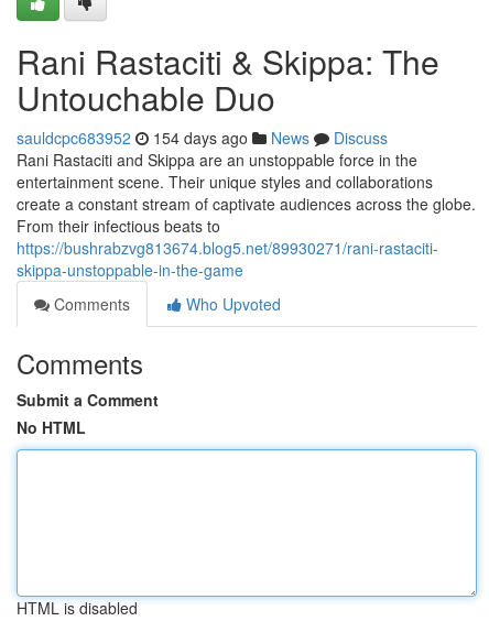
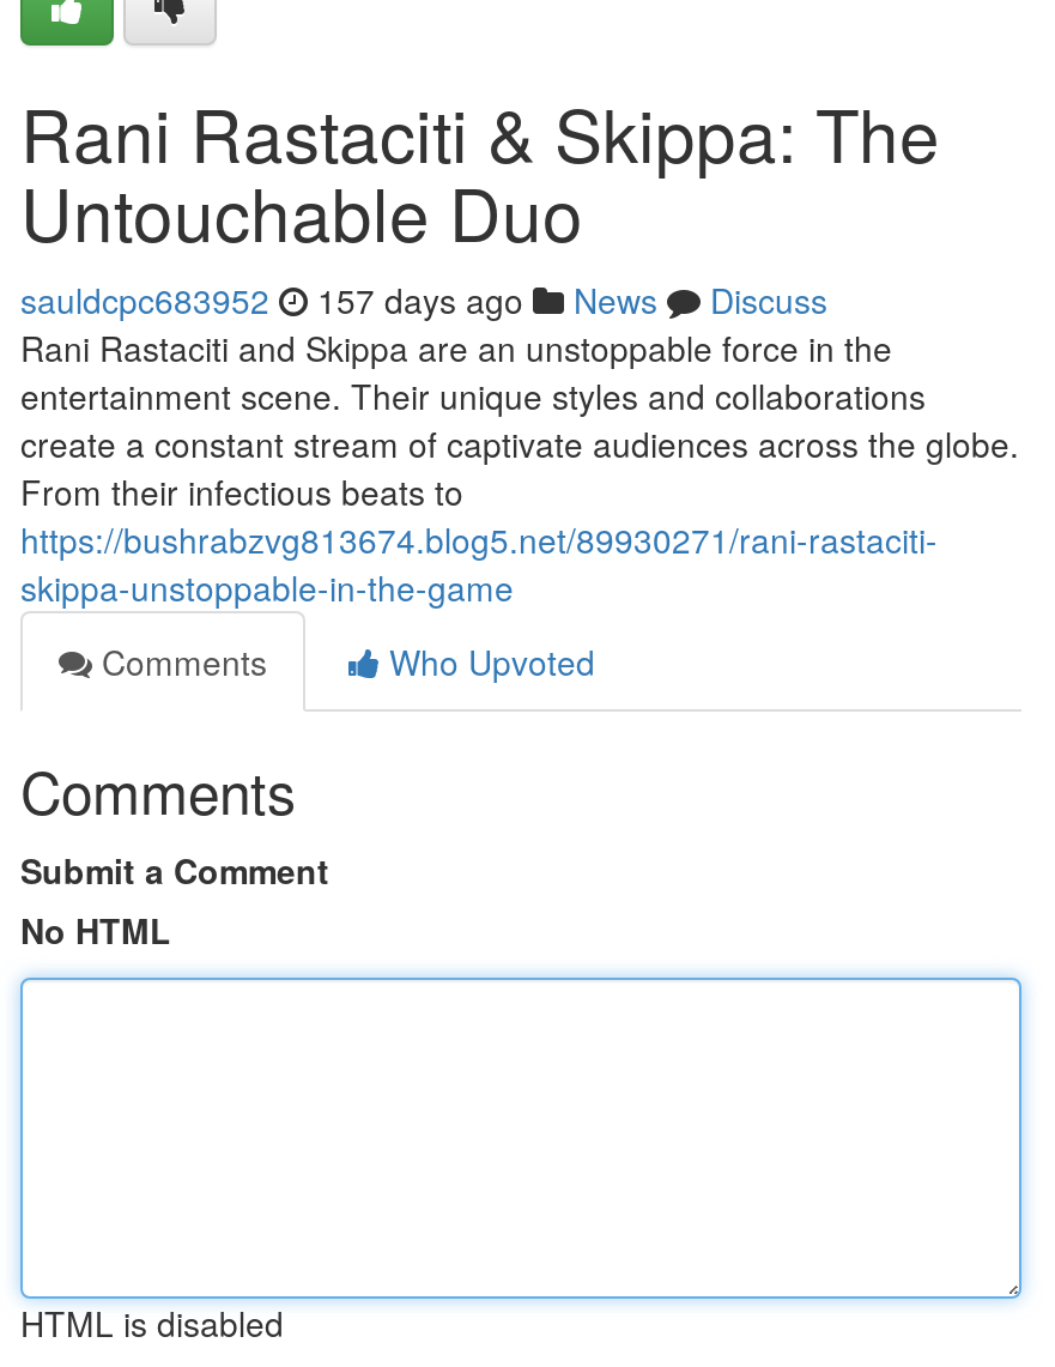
- sauldcpc683952 154 days ago News Discuss
+ sauldcpc683952 157 days ago News Discuss
